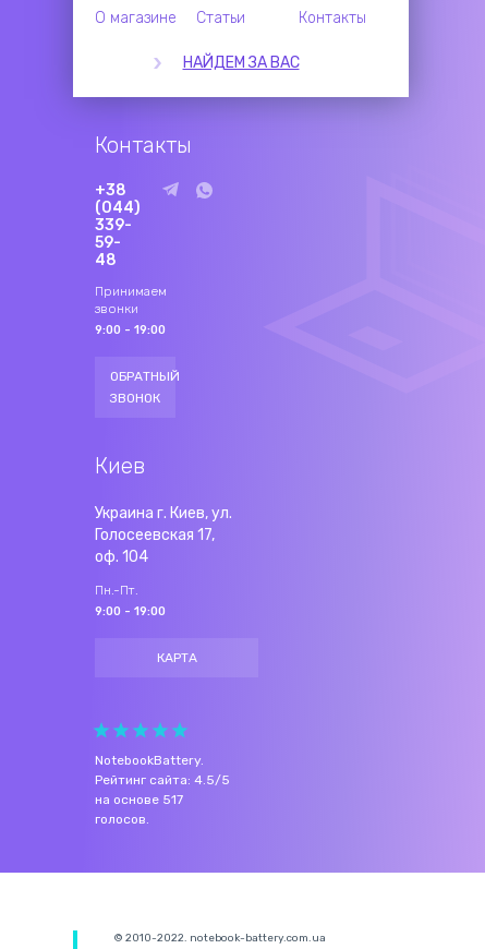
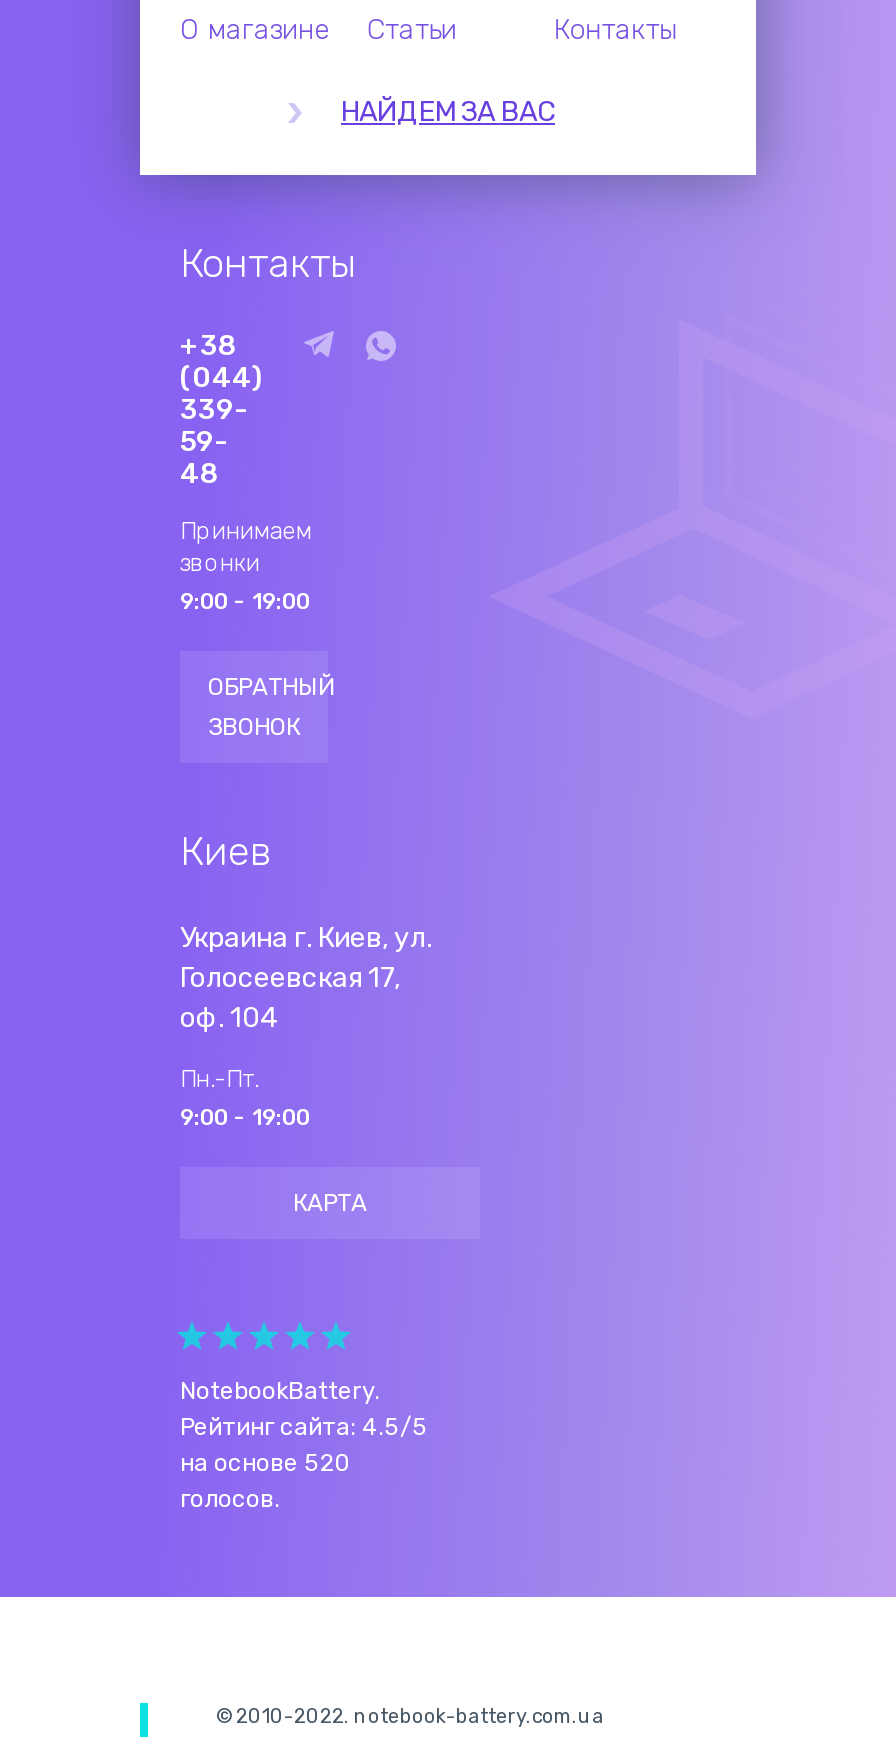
- на основе 517
+ на основе 520
